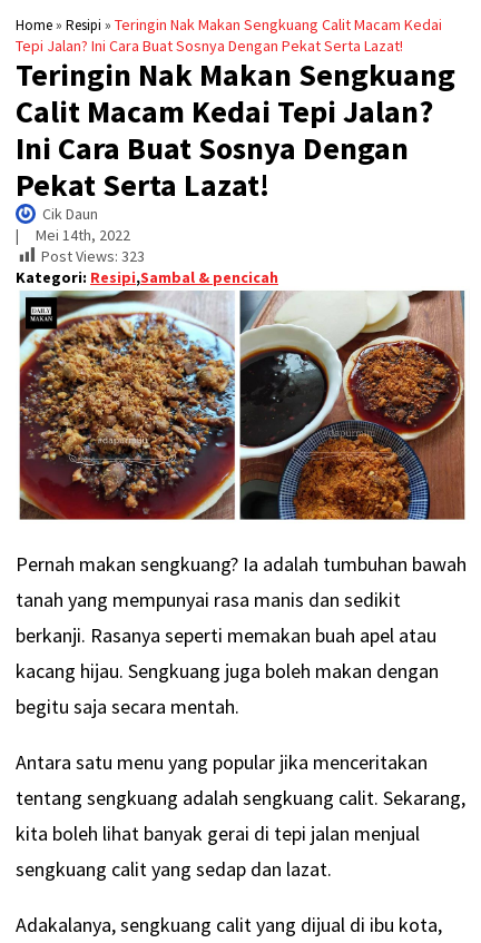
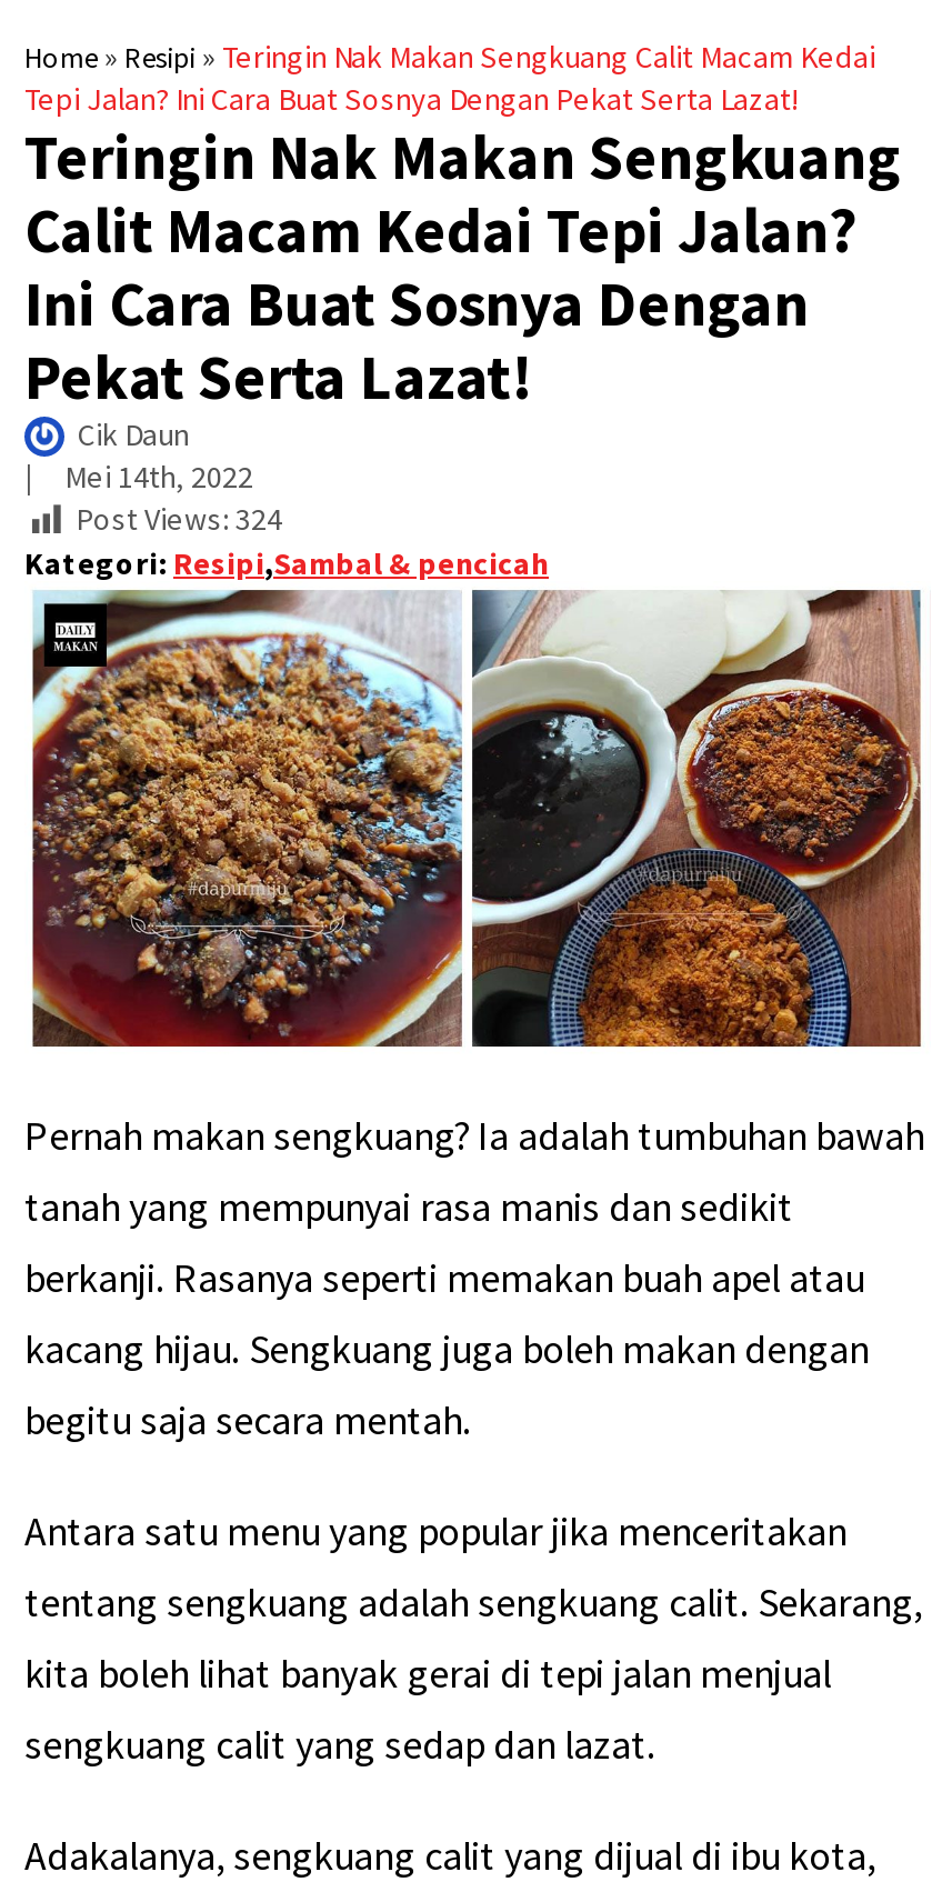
- Post Views: 323
+ Post Views: 324
